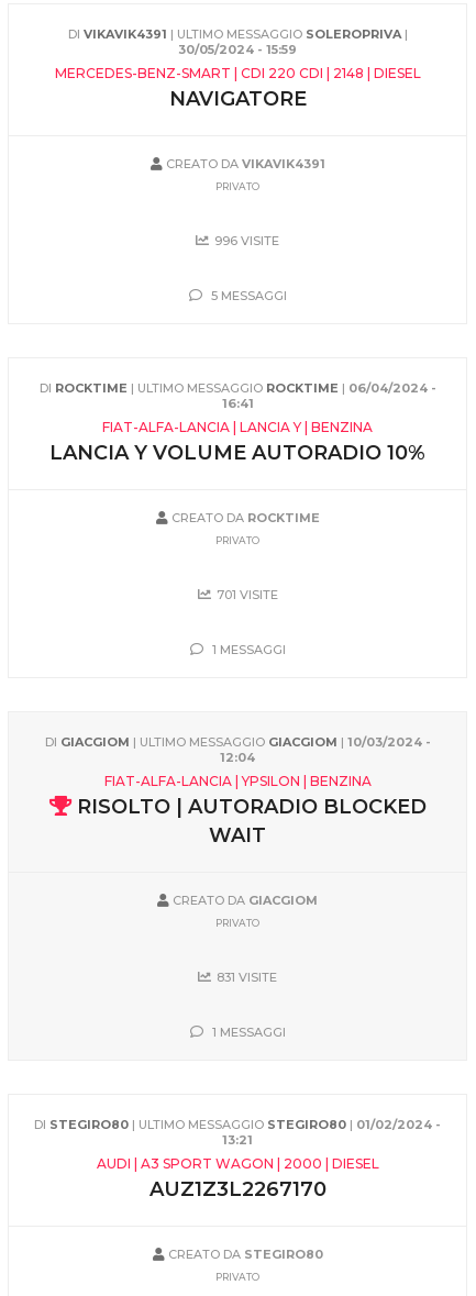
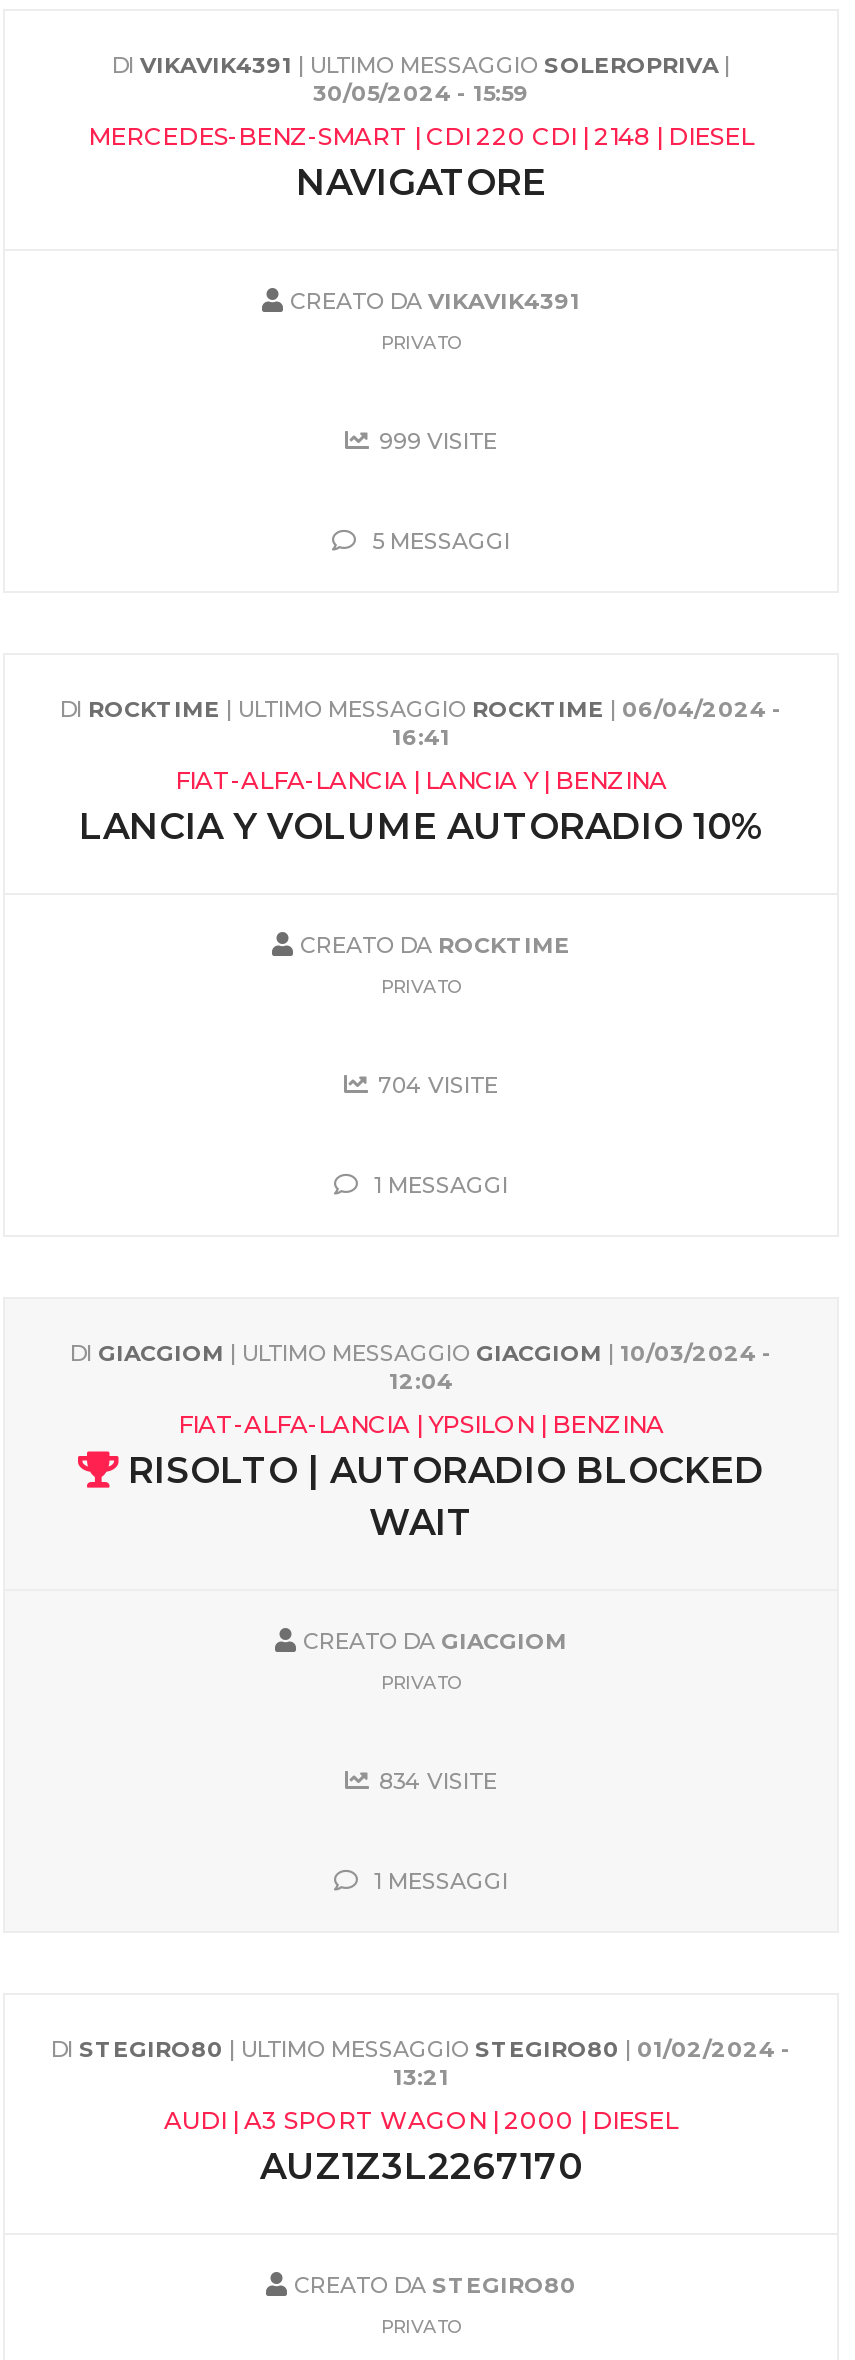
- 996 VISITE
+ 999 VISITE

- 701 VISITE
+ 704 VISITE

- 831 VISITE
+ 834 VISITE
